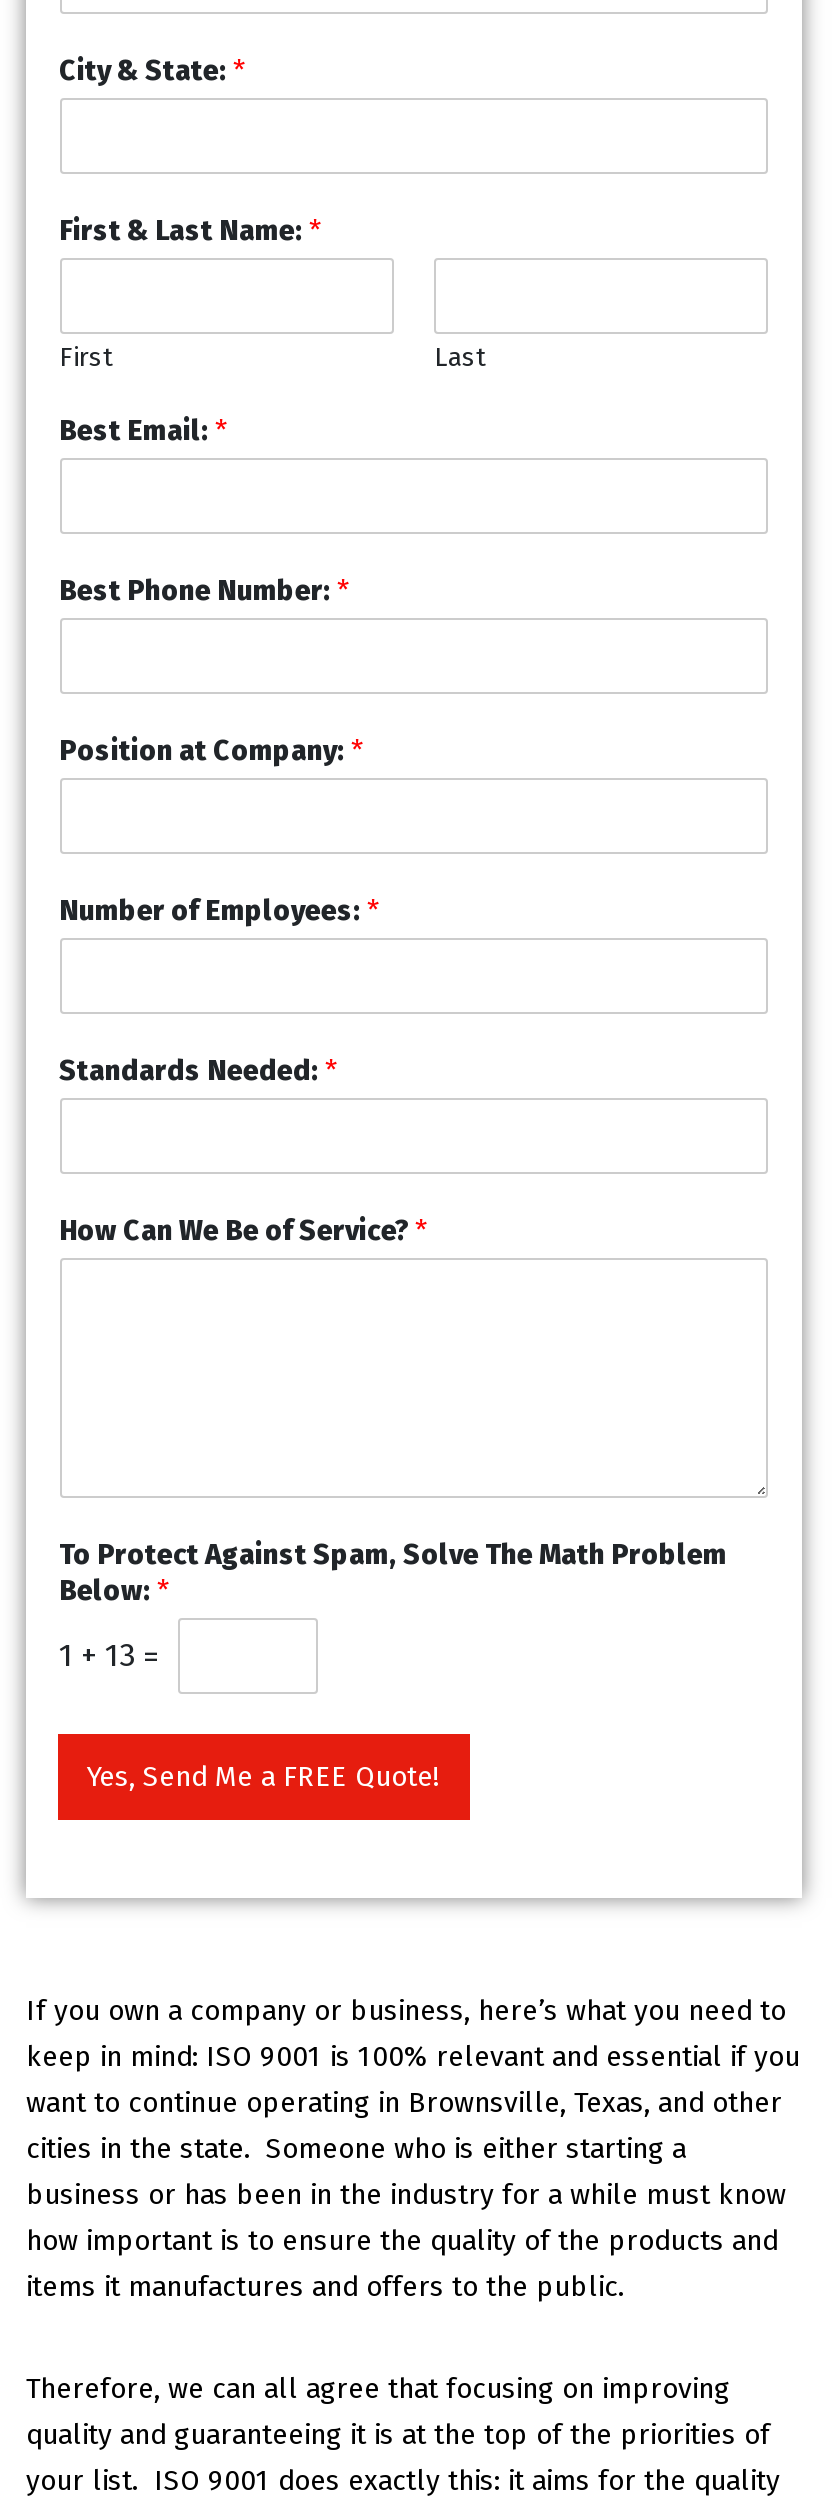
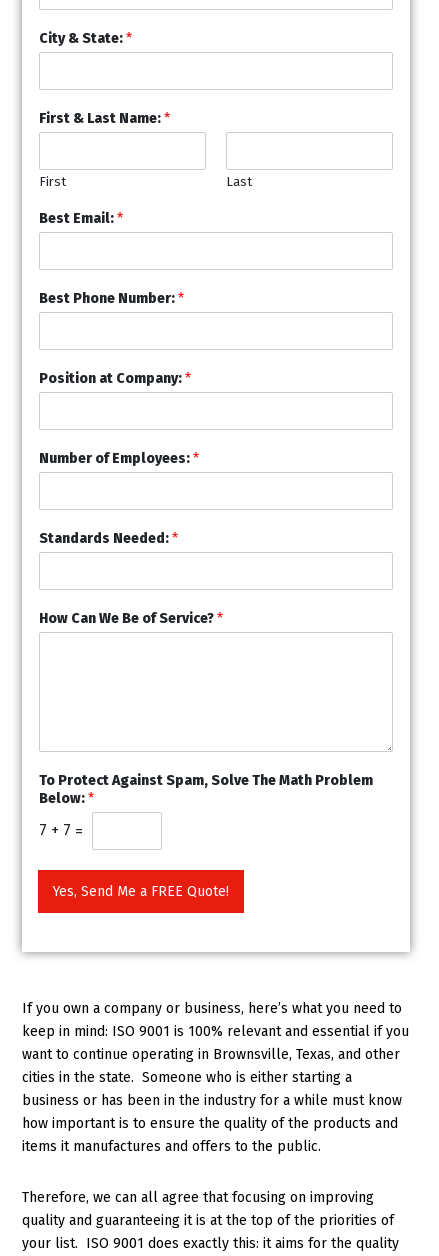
- 1 + 13 =
+ 7 + 7 =
